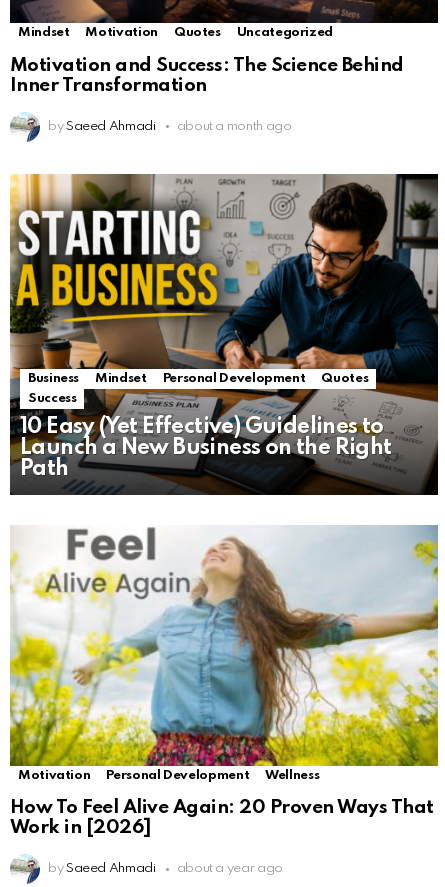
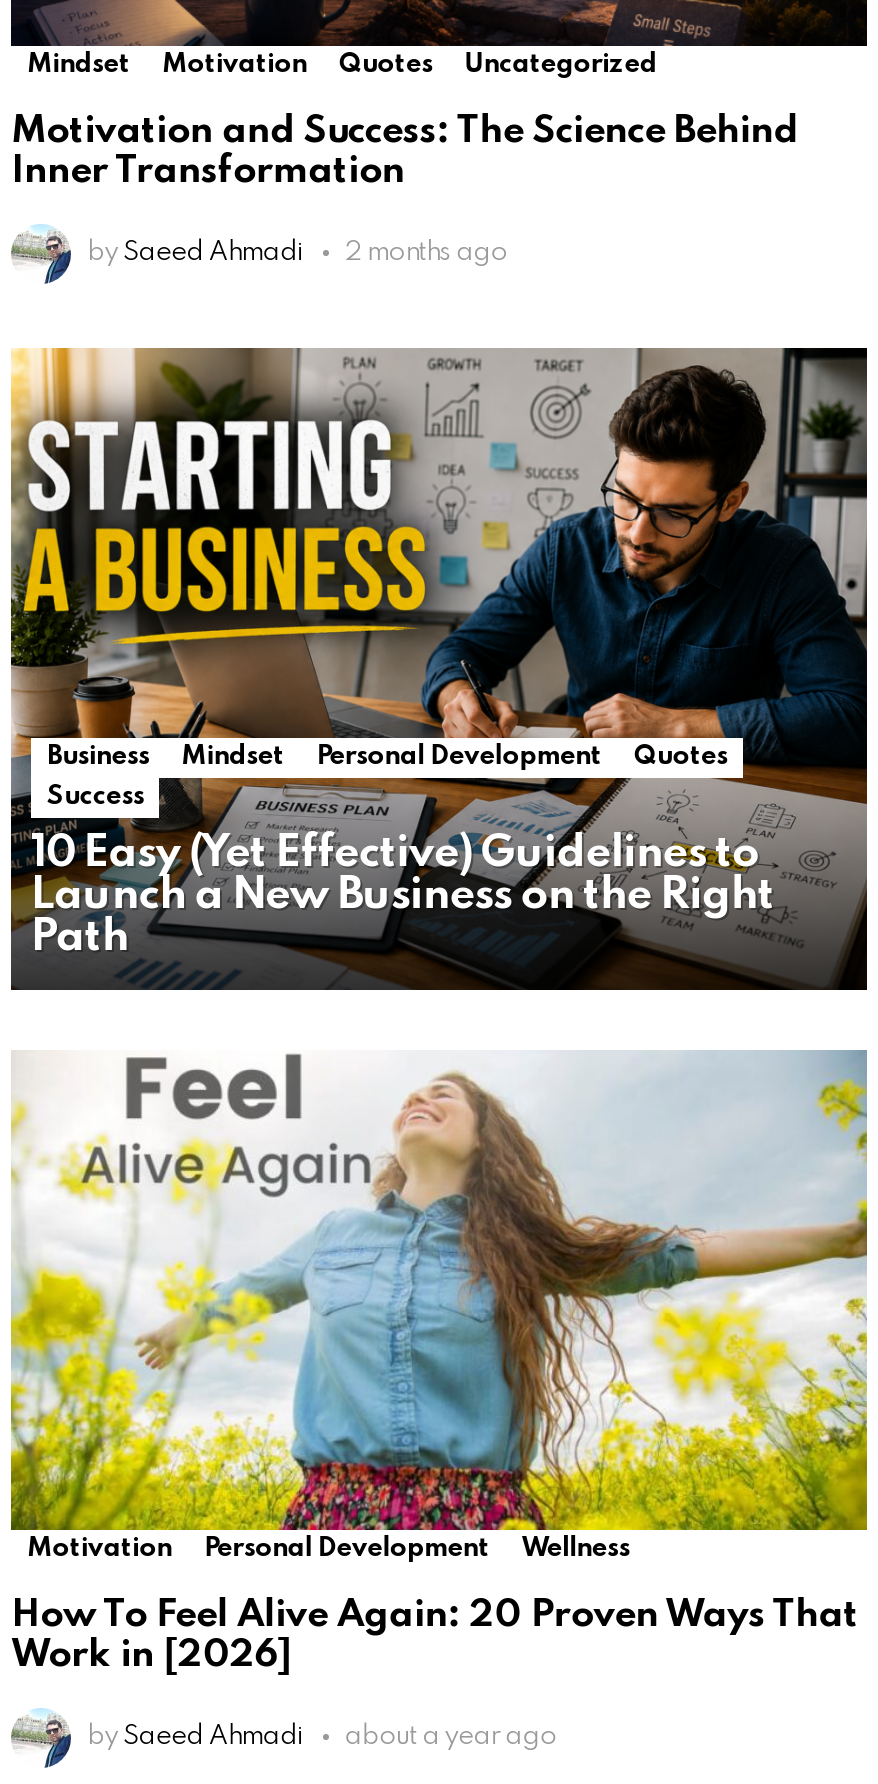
- about a month ago
+ 2 months ago
